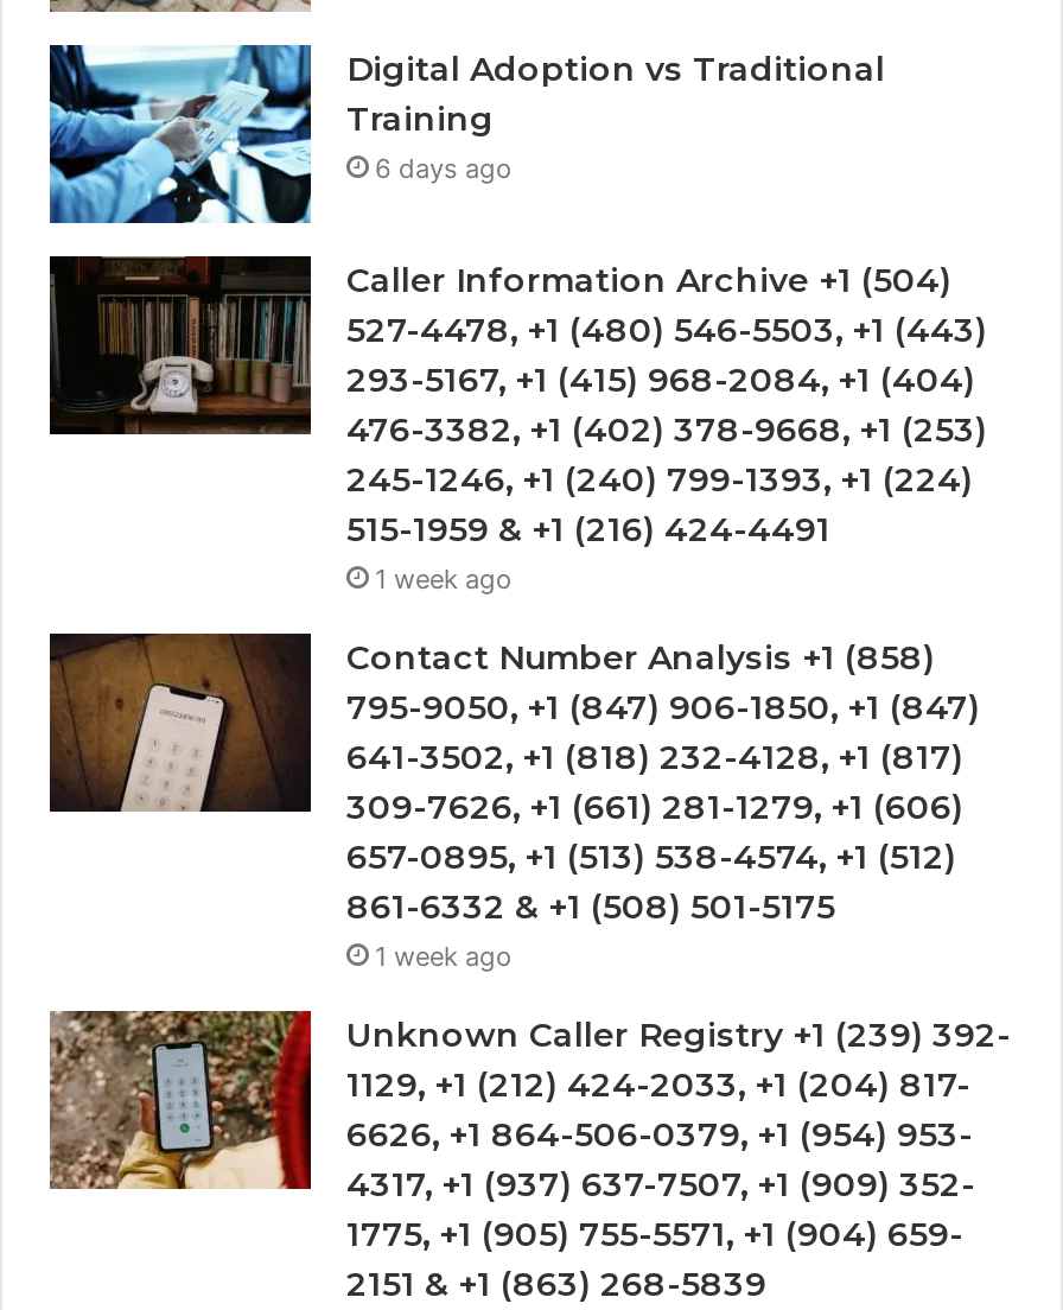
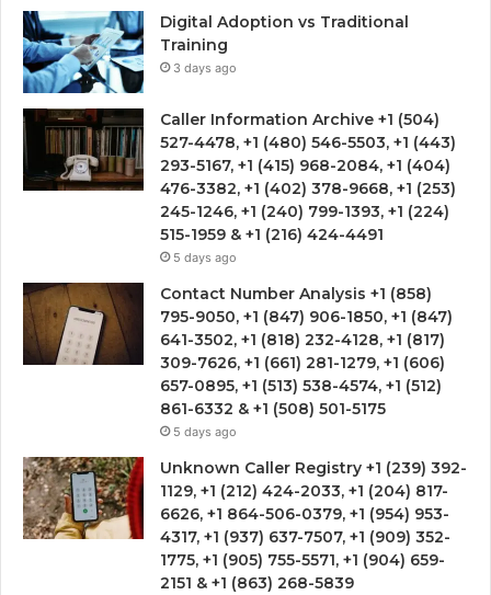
- 6 days ago
+ 3 days ago

- 1 week ago
+ 5 days ago

- 1 week ago
+ 5 days ago
